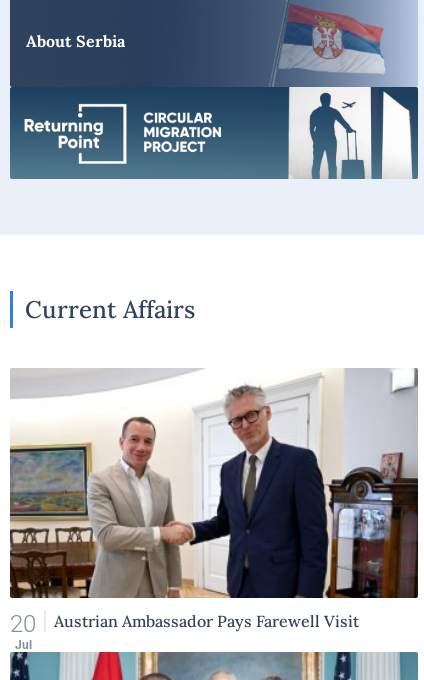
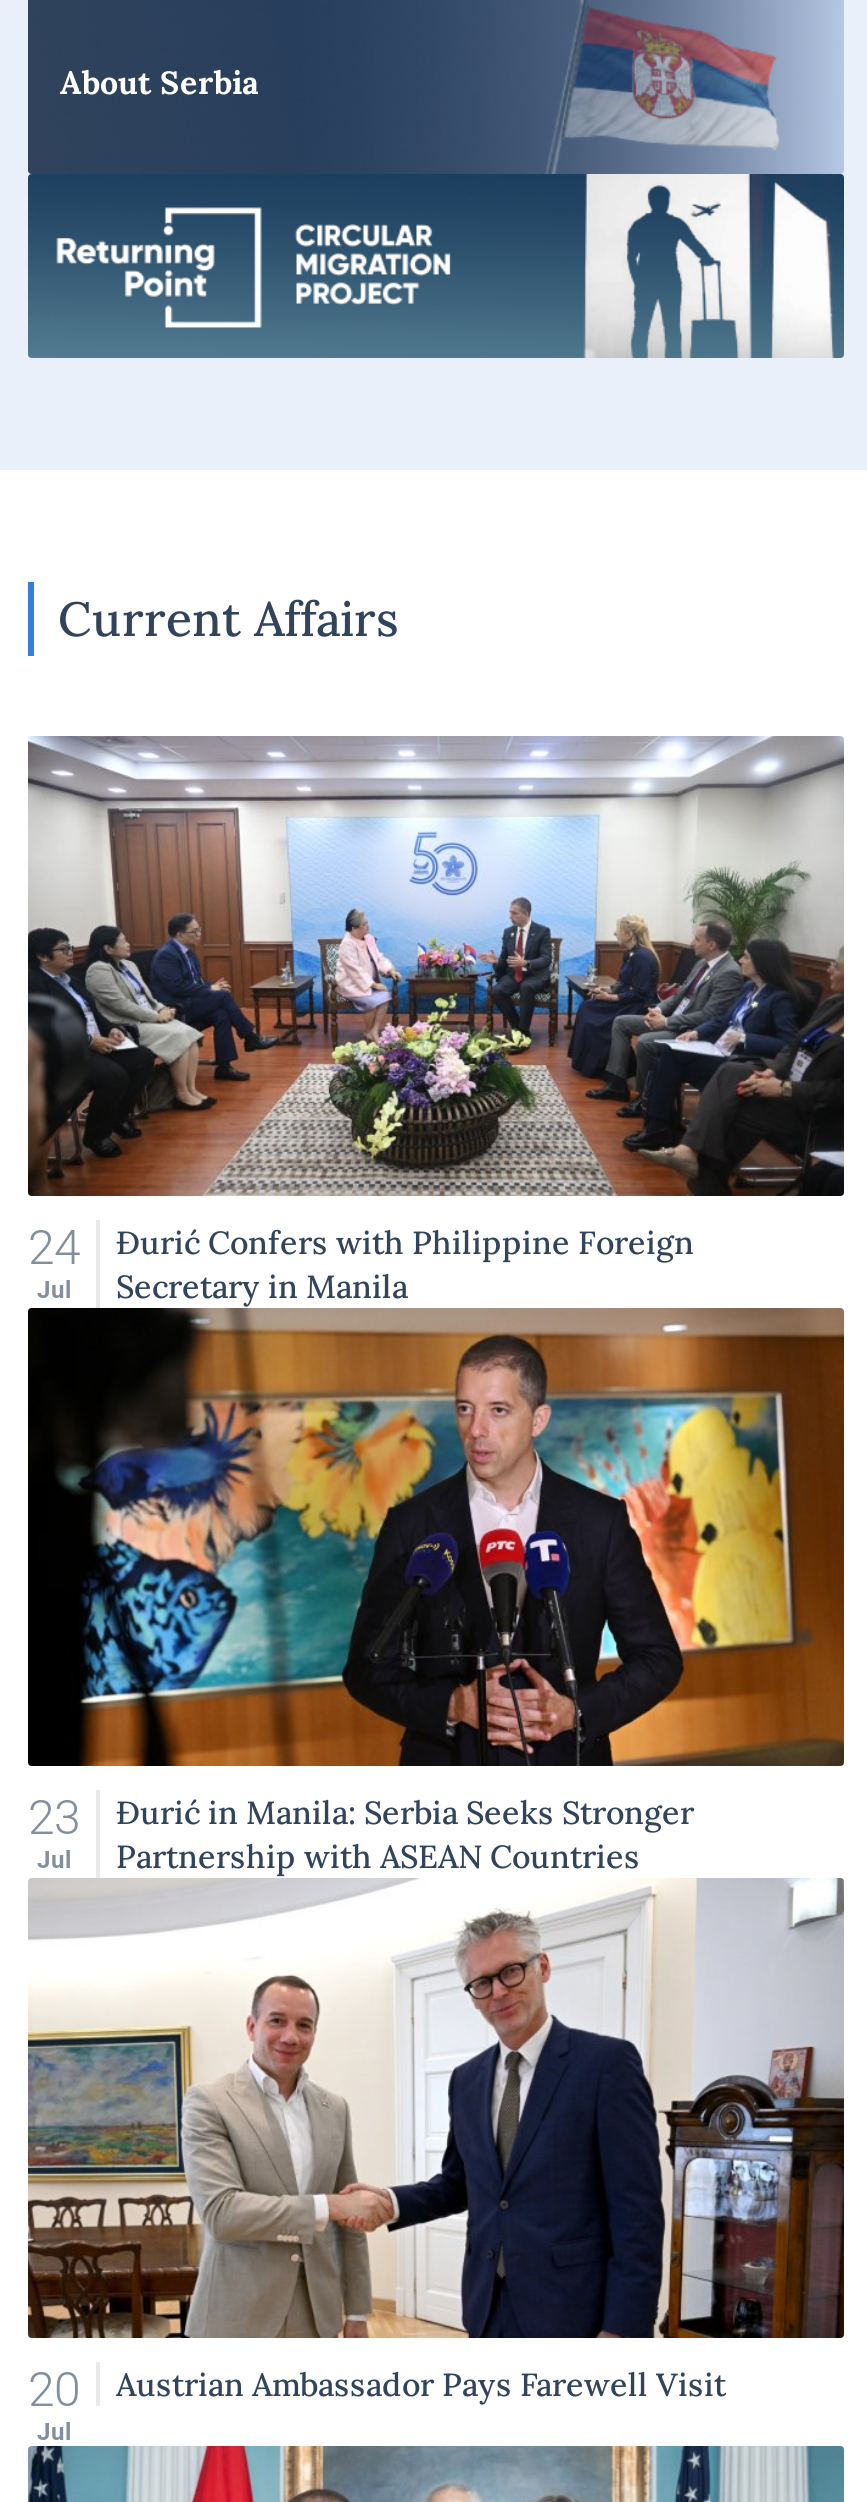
+ [image]
+ 24
+ Jul

+ [image]
+ Đurić Confers with Philippine Foreign
+ Secretary in Manila

+ 23
+ Jul

+ Đurić in Manila: Serbia Seeks Stronger
+ Partnership with ASEAN Countries
